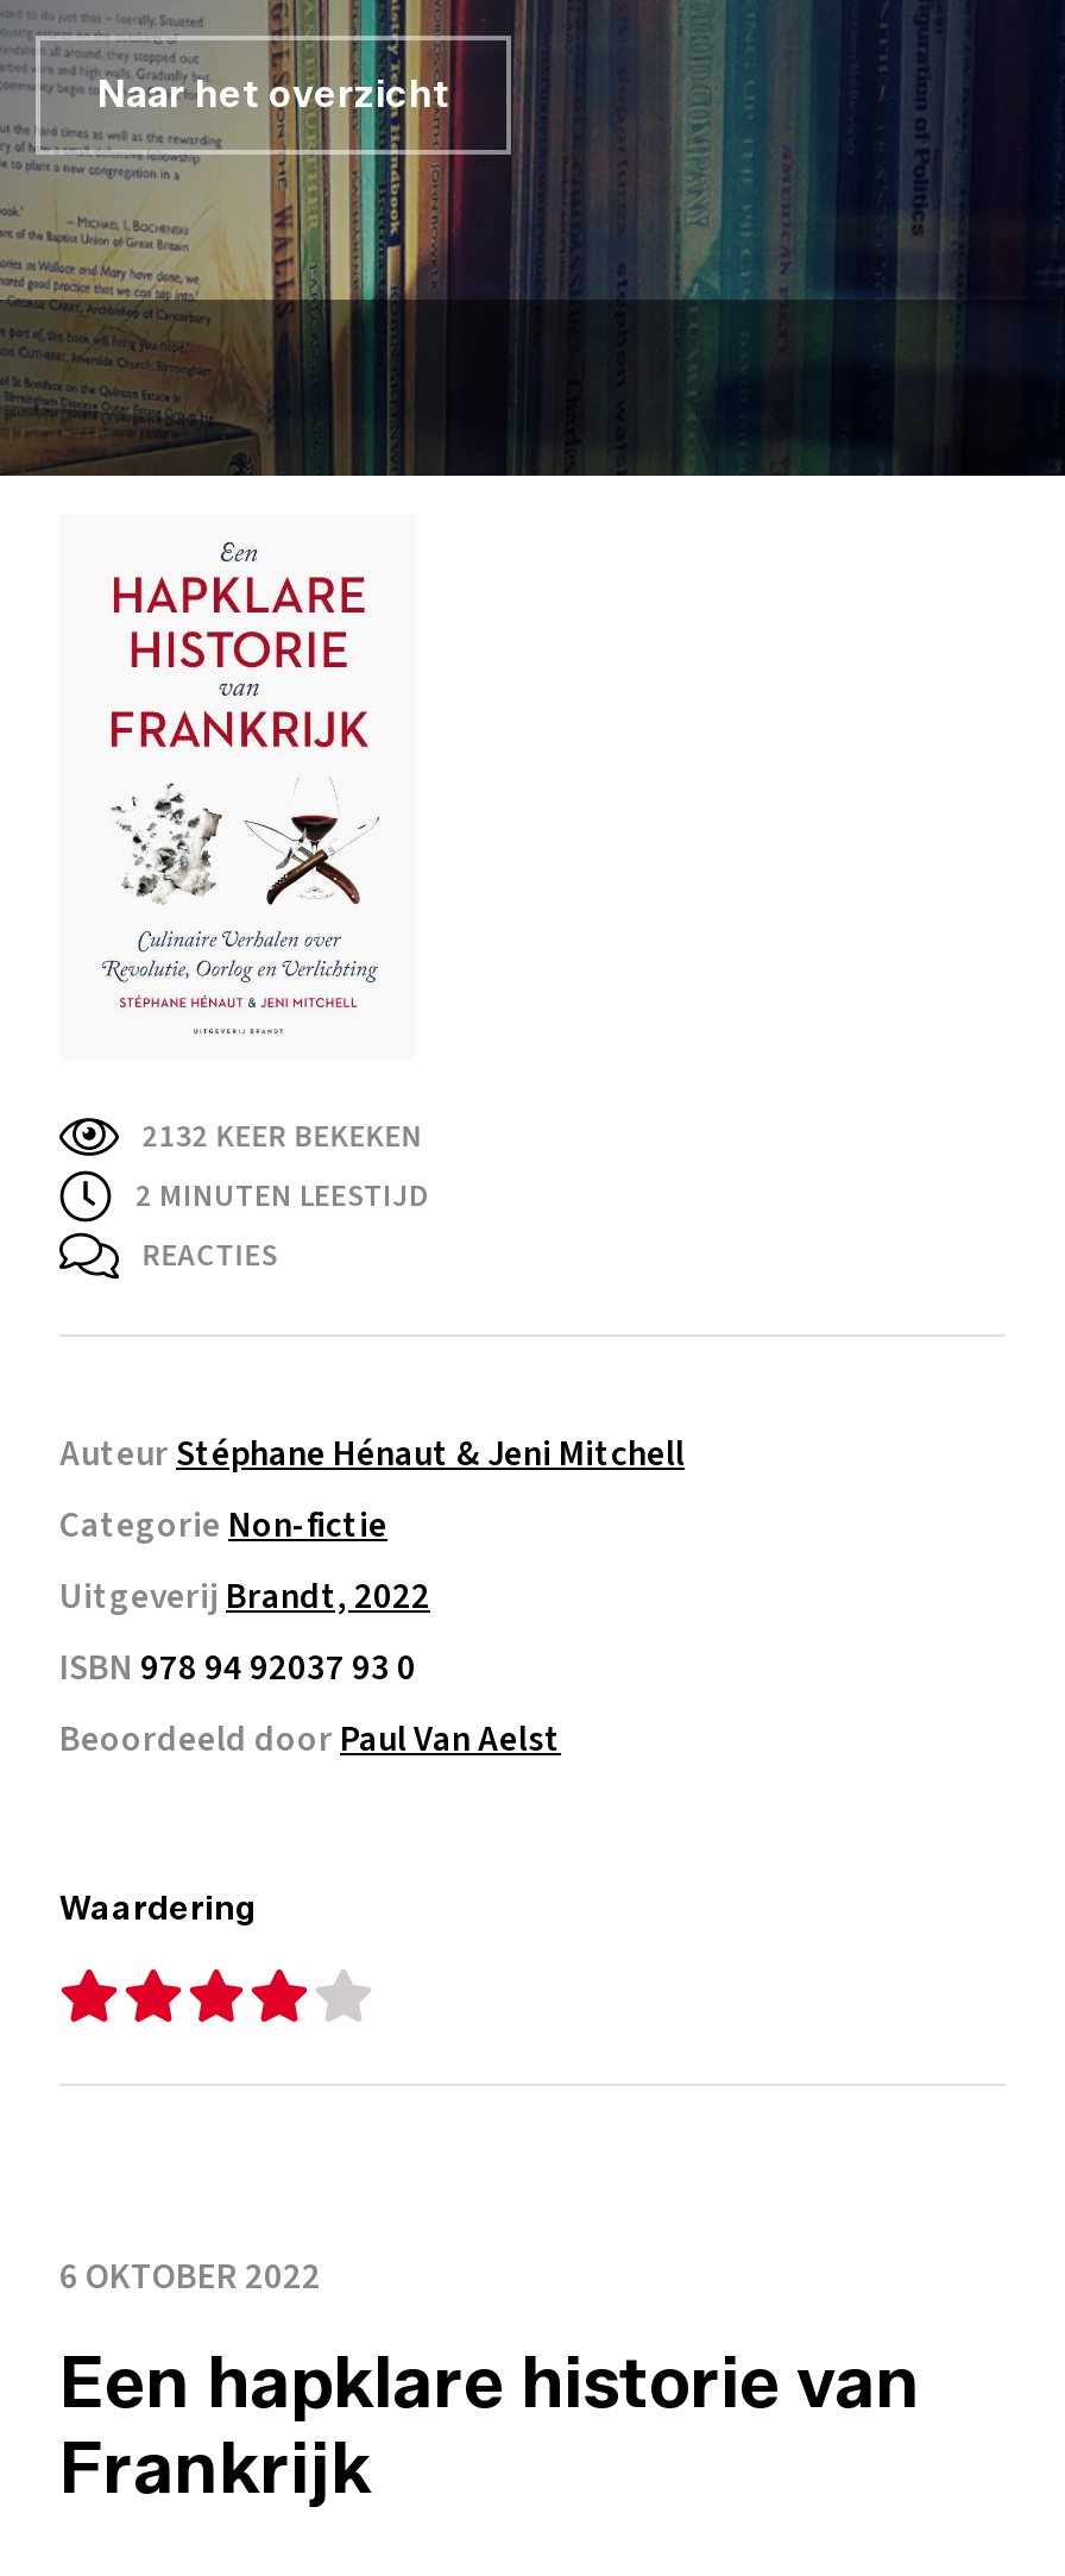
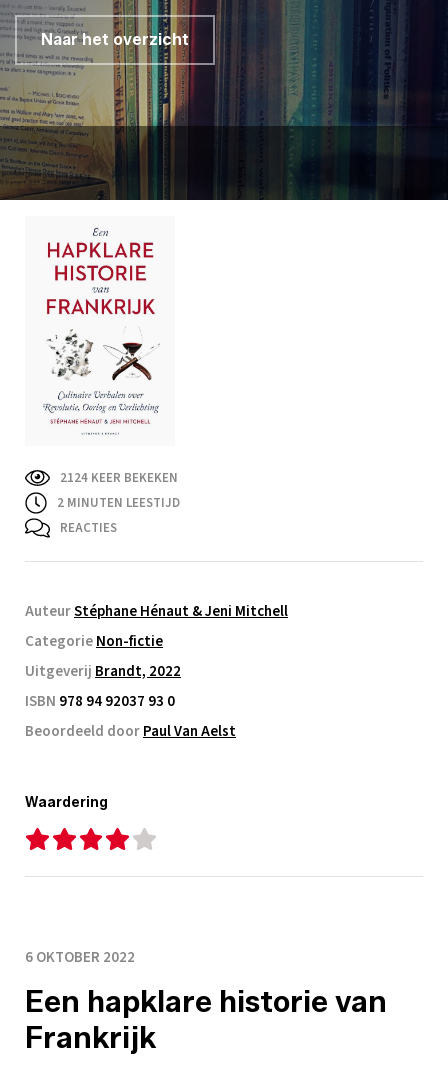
- 2132 KEER BEKEKEN
+ 2124 KEER BEKEKEN
